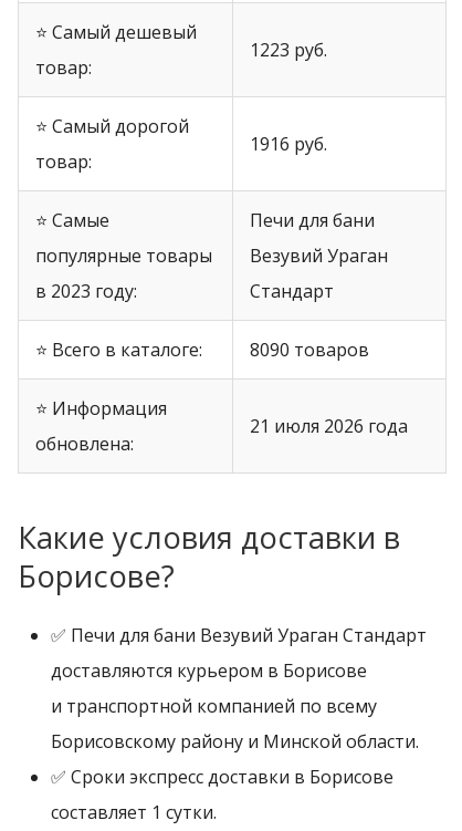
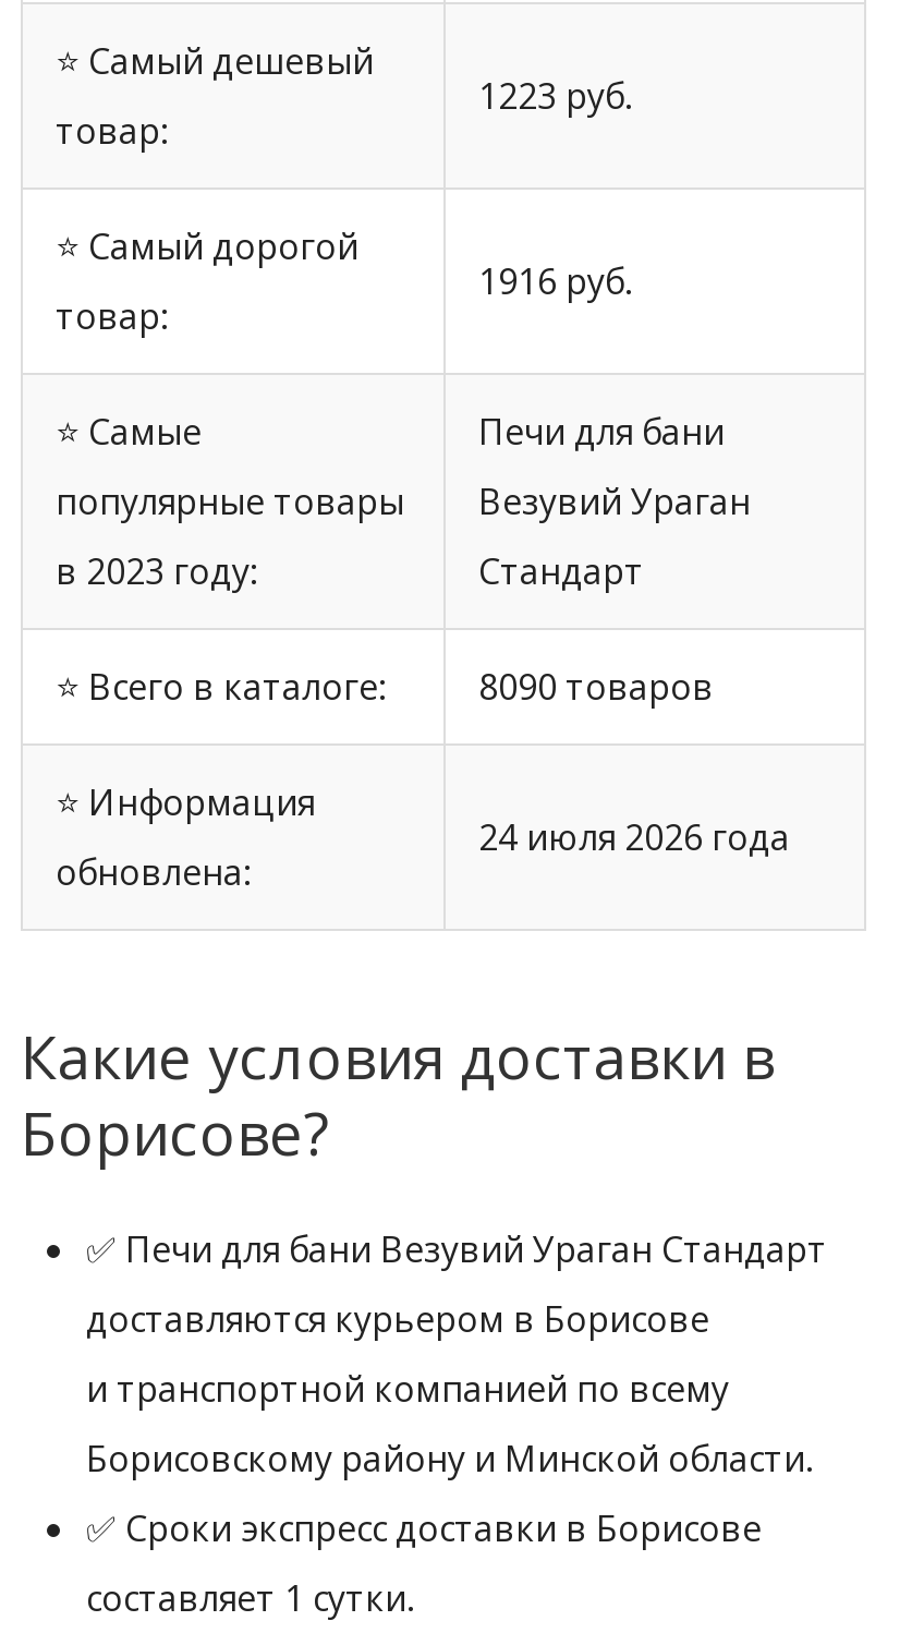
- 21 июля 2026 года
+ 24 июля 2026 года
